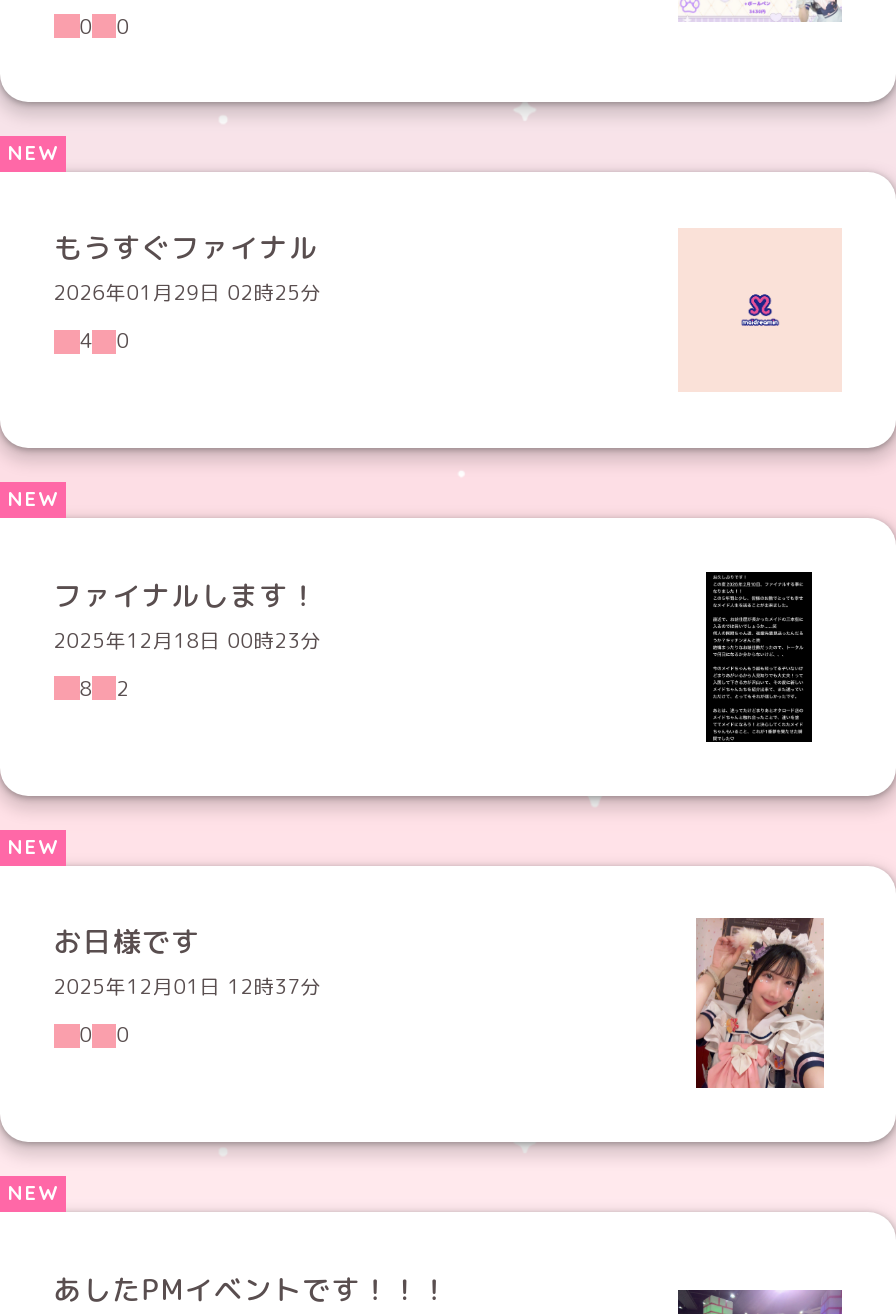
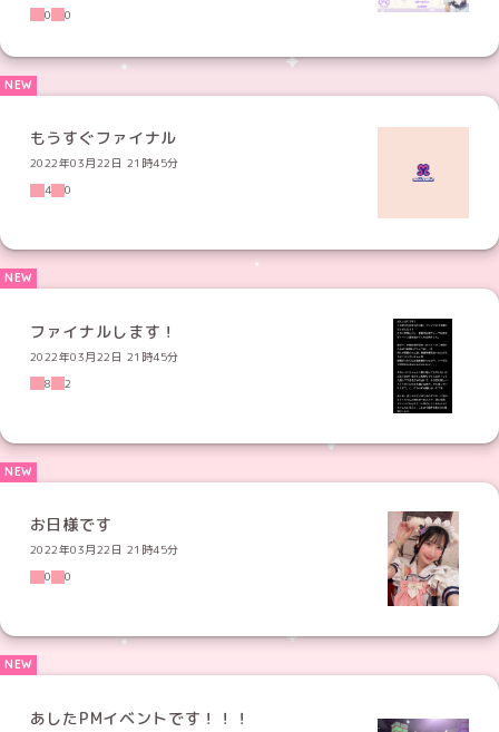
- 2026年01月29日 02時25分
+ 2022年03月22日 21時45分

- 2025年12月18日 00時23分
+ 2022年03月22日 21時45分

- 2025年12月01日 12時37分
+ 2022年03月22日 21時45分
